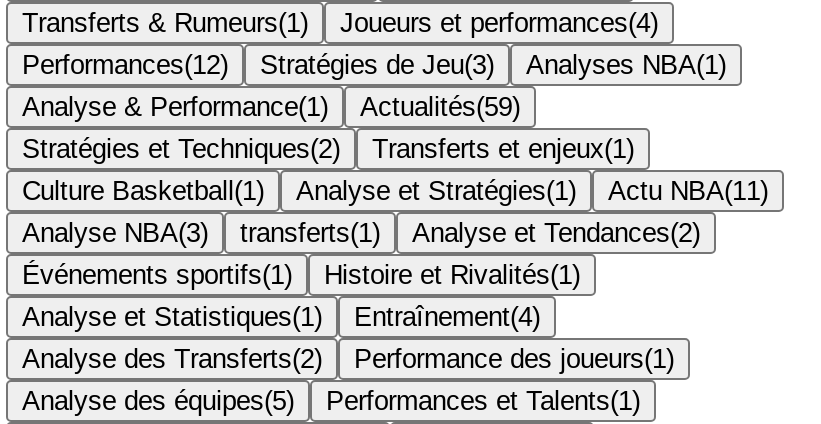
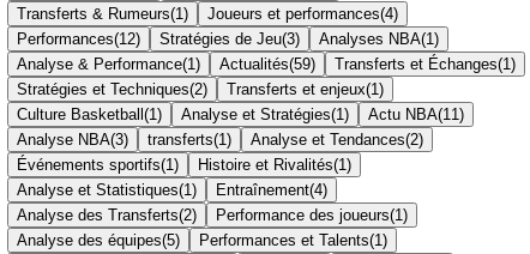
+ Transferts et Échanges(1)
